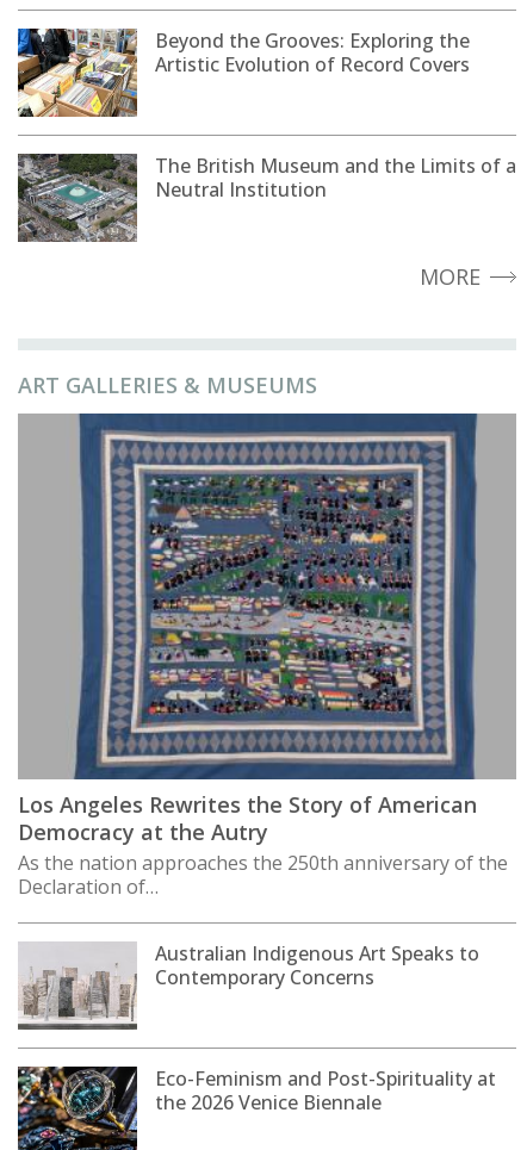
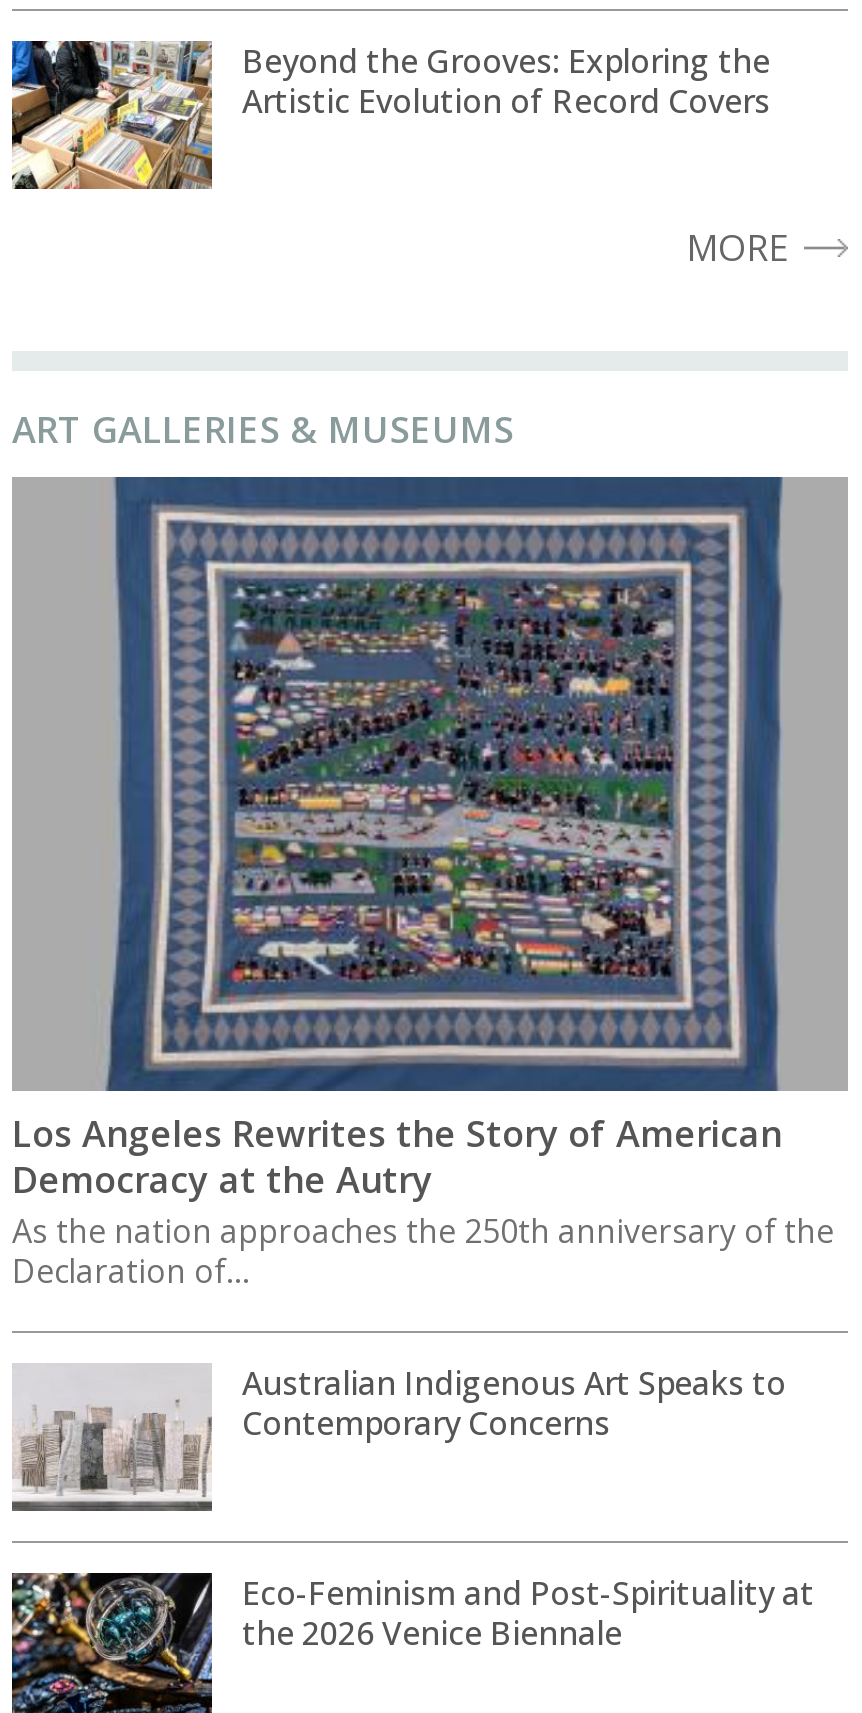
- [image]
- The British Museum and the Limits of a
- Neutral Institution
